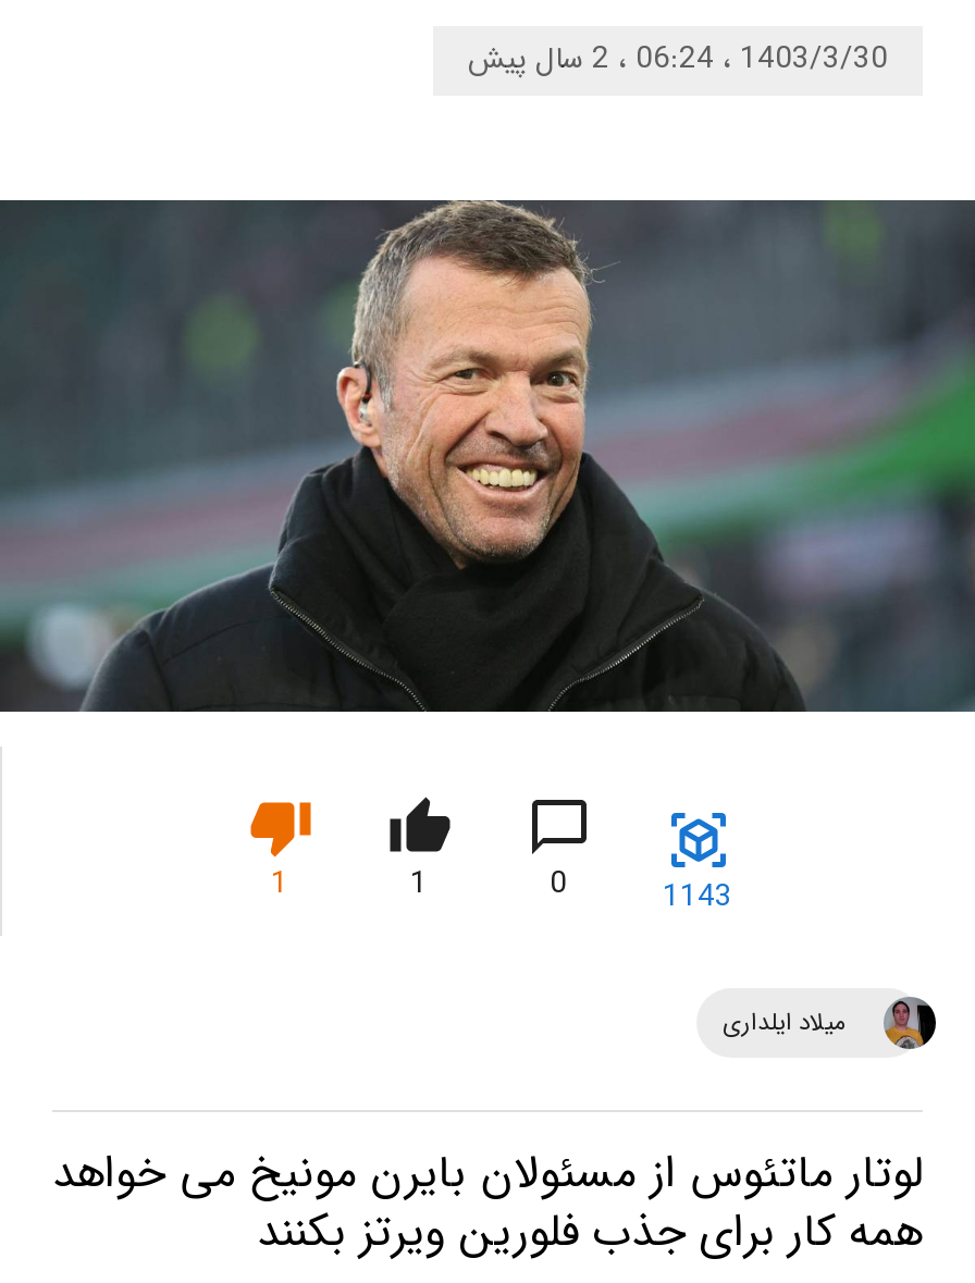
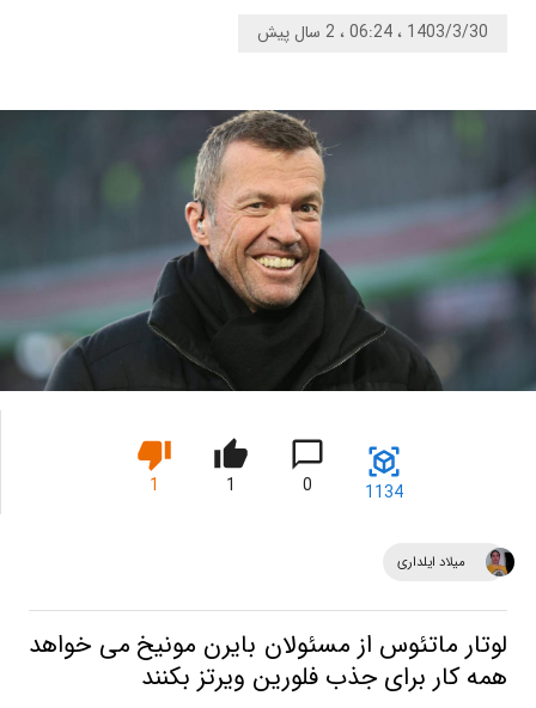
- 1143
+ 1134
